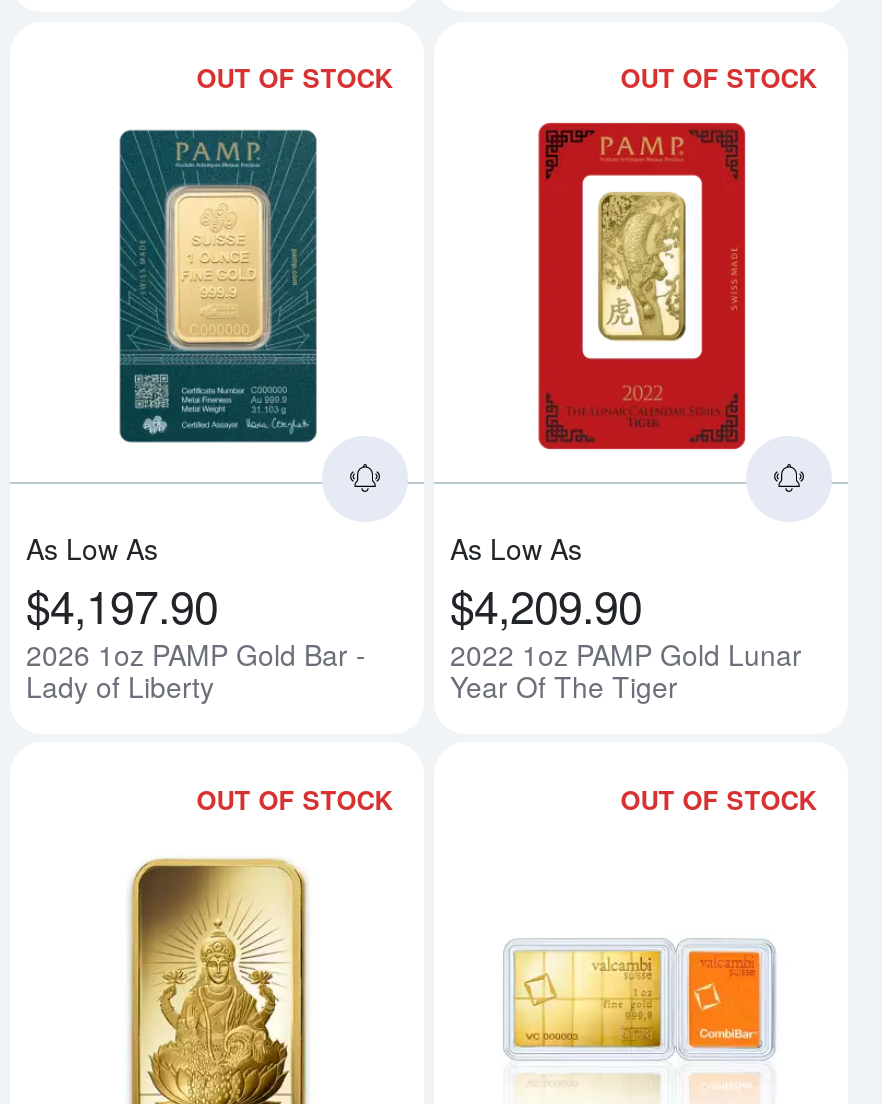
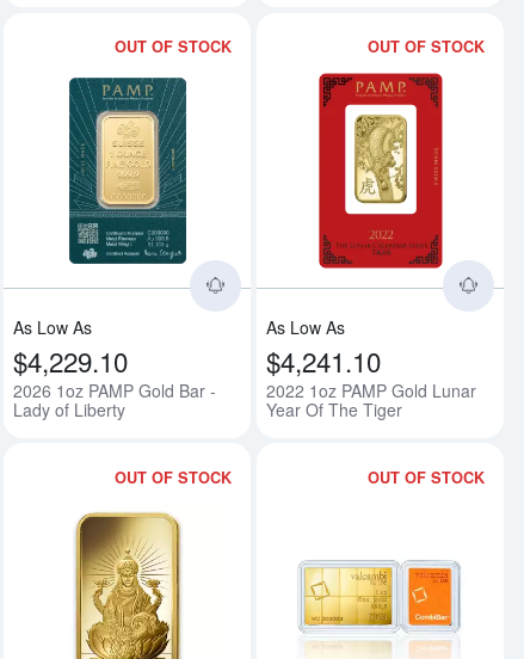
- $4,197.90
+ $4,229.10

- $4,209.90
+ $4,241.10
